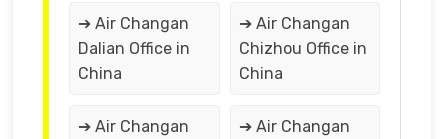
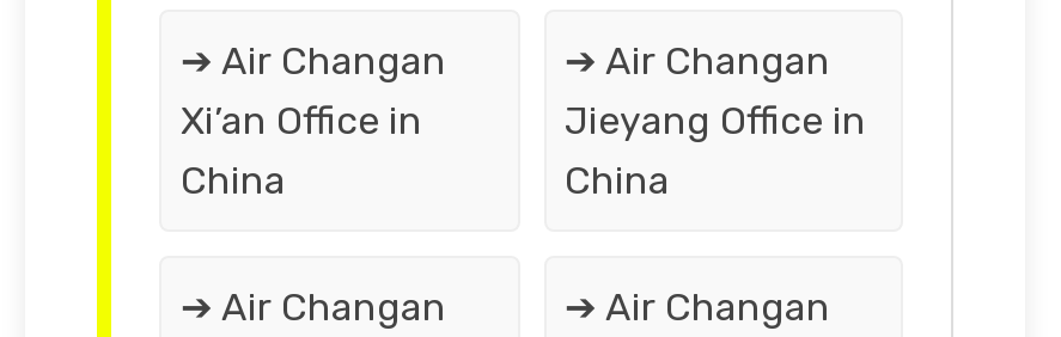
- Dalian Office in
+ Xi’an Office in

- Chizhou Office in
+ Jieyang Office in
